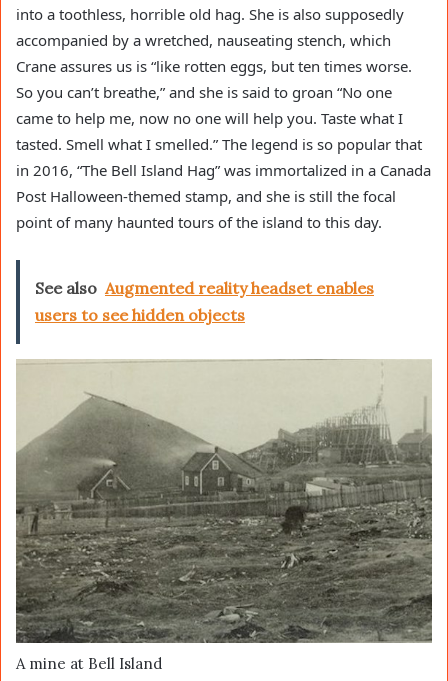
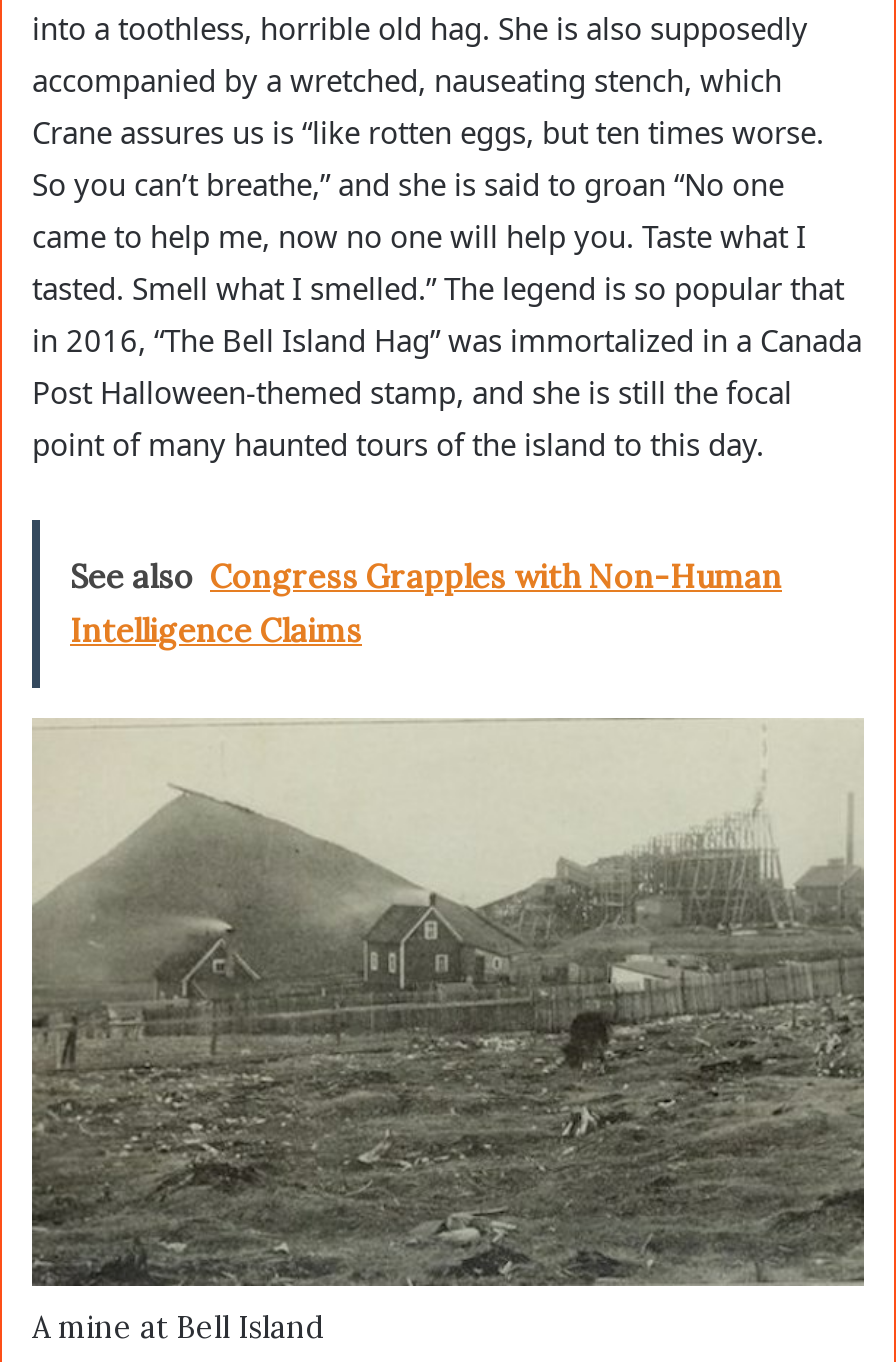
- See also Augmented reality headset enables
- users to see hidden objects
+ See also Congress Grapples with Non-Human
+ Intelligence Claims
